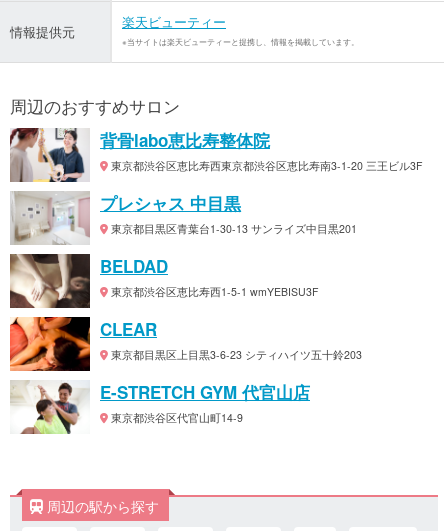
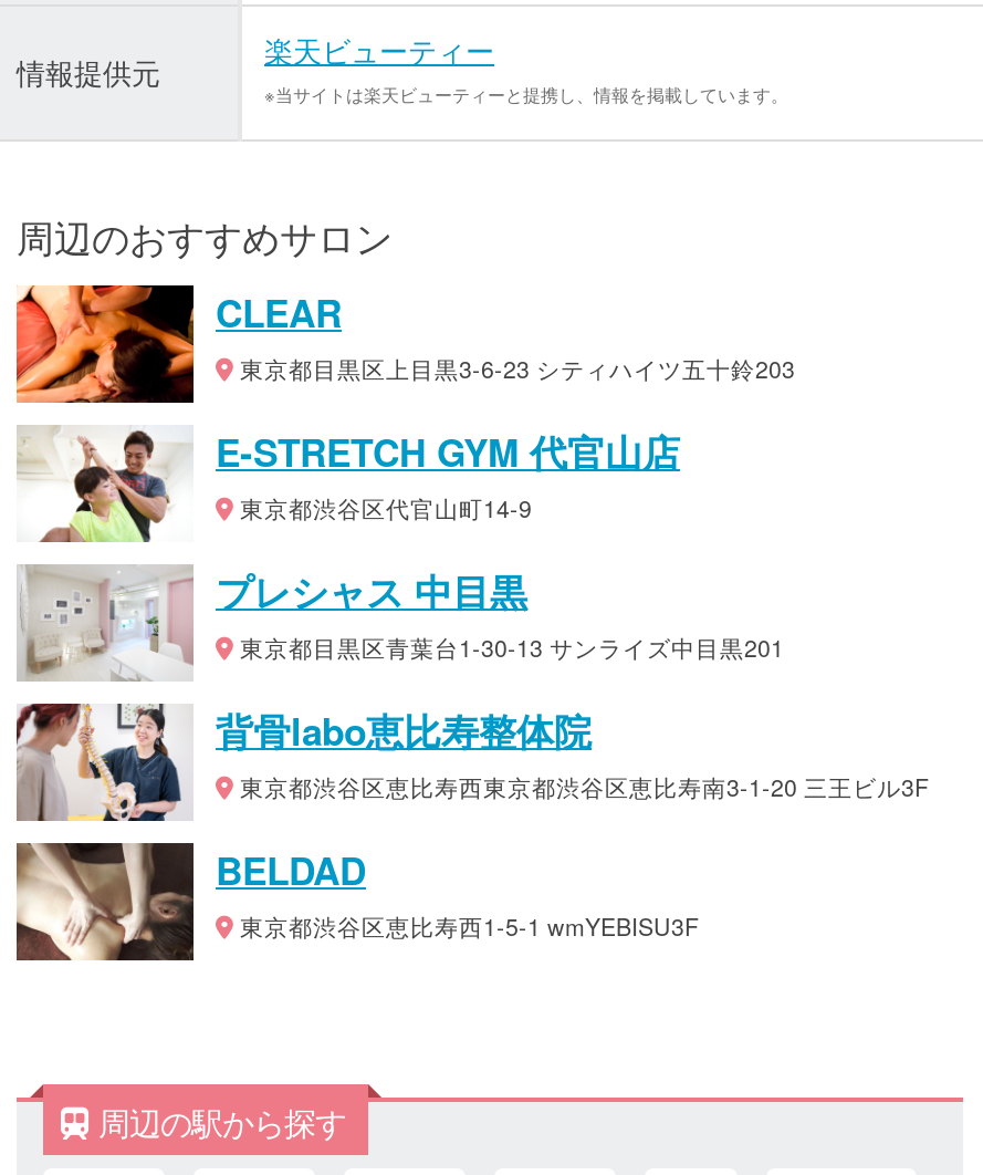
moved down: [image] | 背骨labo恵比寿整体院 | 東京都渋谷区恵比寿西東京都渋谷区恵比寿南3-1-20 三王ビル3F | プレシャス 中目黒 | 東京都目黒区青葉台1-30-13 サンライズ中目黒201 | BELDAD | 東京都渋谷区恵比寿西1-5-1 wmYEBISU3F

moved up: [image] | CLEAR | 東京都目黒区上目黒3-6-23 シティハイツ五十鈴203 | E-STRETCH GYM 代官山店 | 東京都渋谷区代官山町14-9
